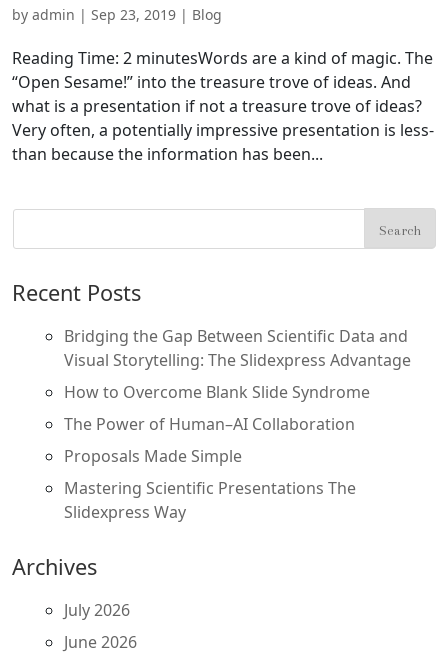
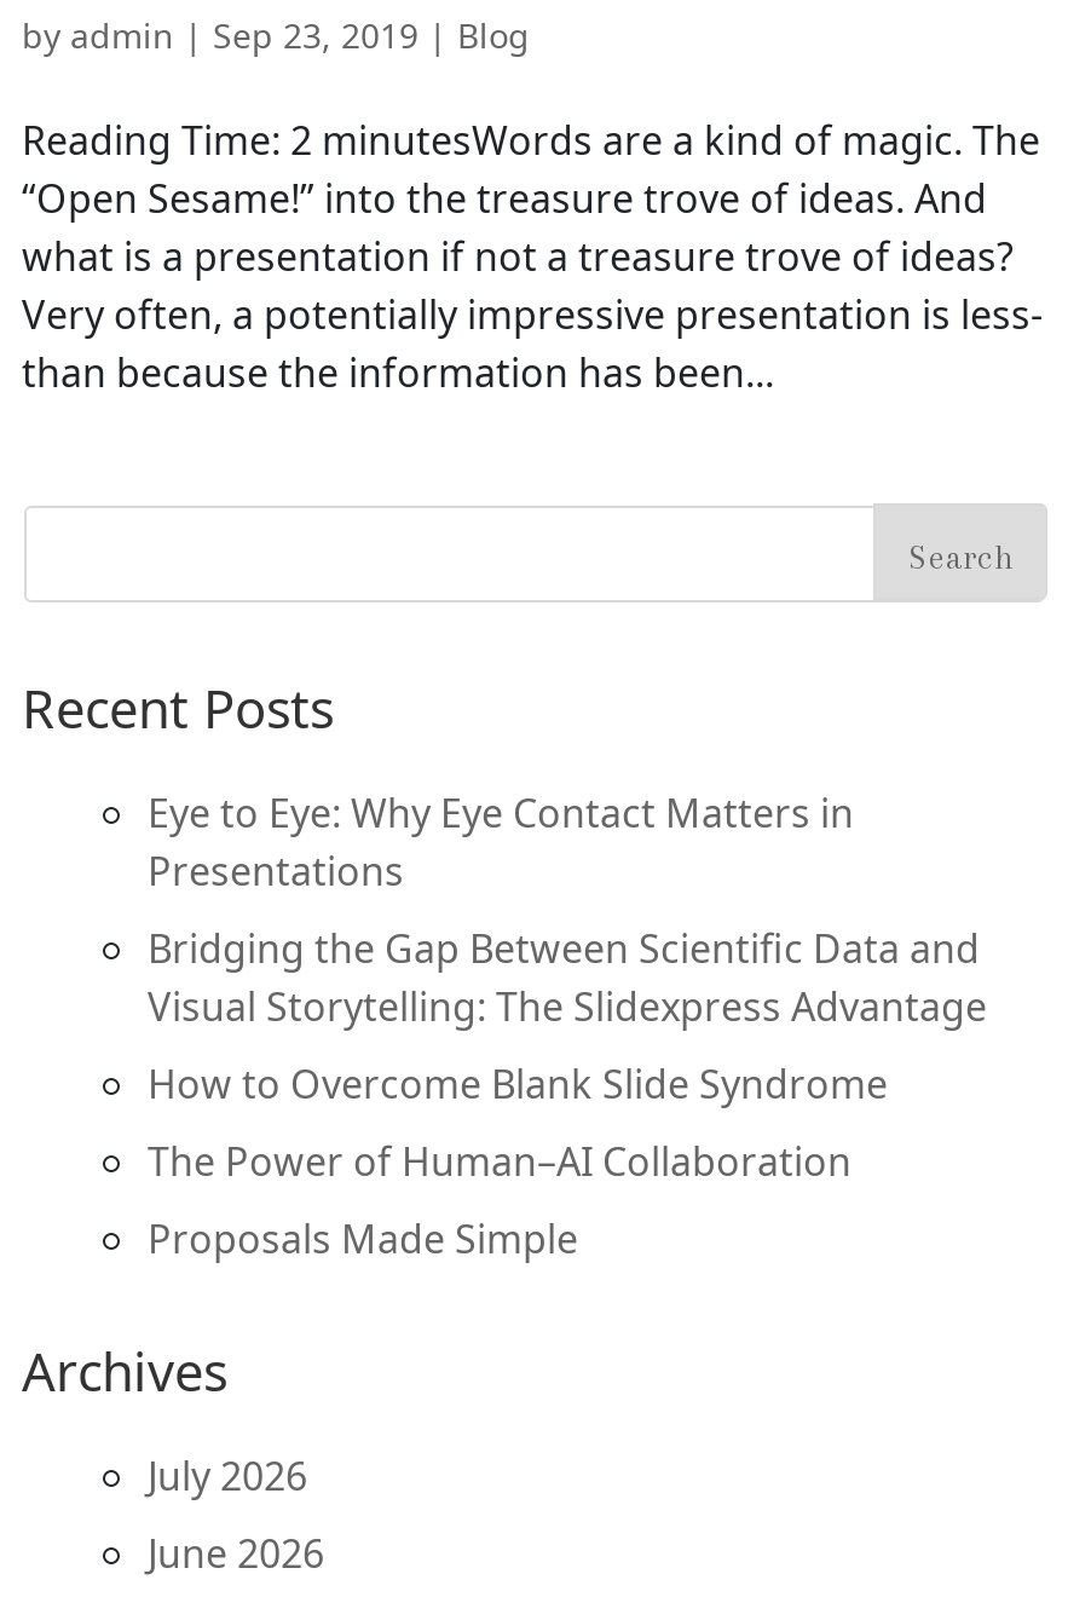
+ Eye to Eye: Why Eye Contact Matters in
+ Presentations

moved down: Bridging the Gap Between Scientific Data and | Visual Storytelling: The Slidexpress Advantage | How to Overcome Blank Slide Syndrome | The Power of Human–AI Collaboration | Proposals Made Simple

- Mastering Scientific Presentations The
- Slidexpress Way
